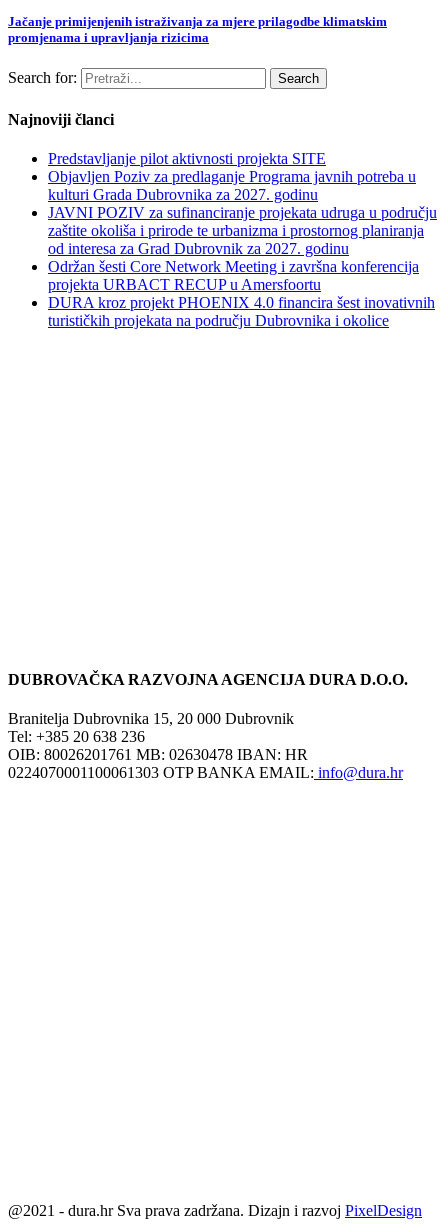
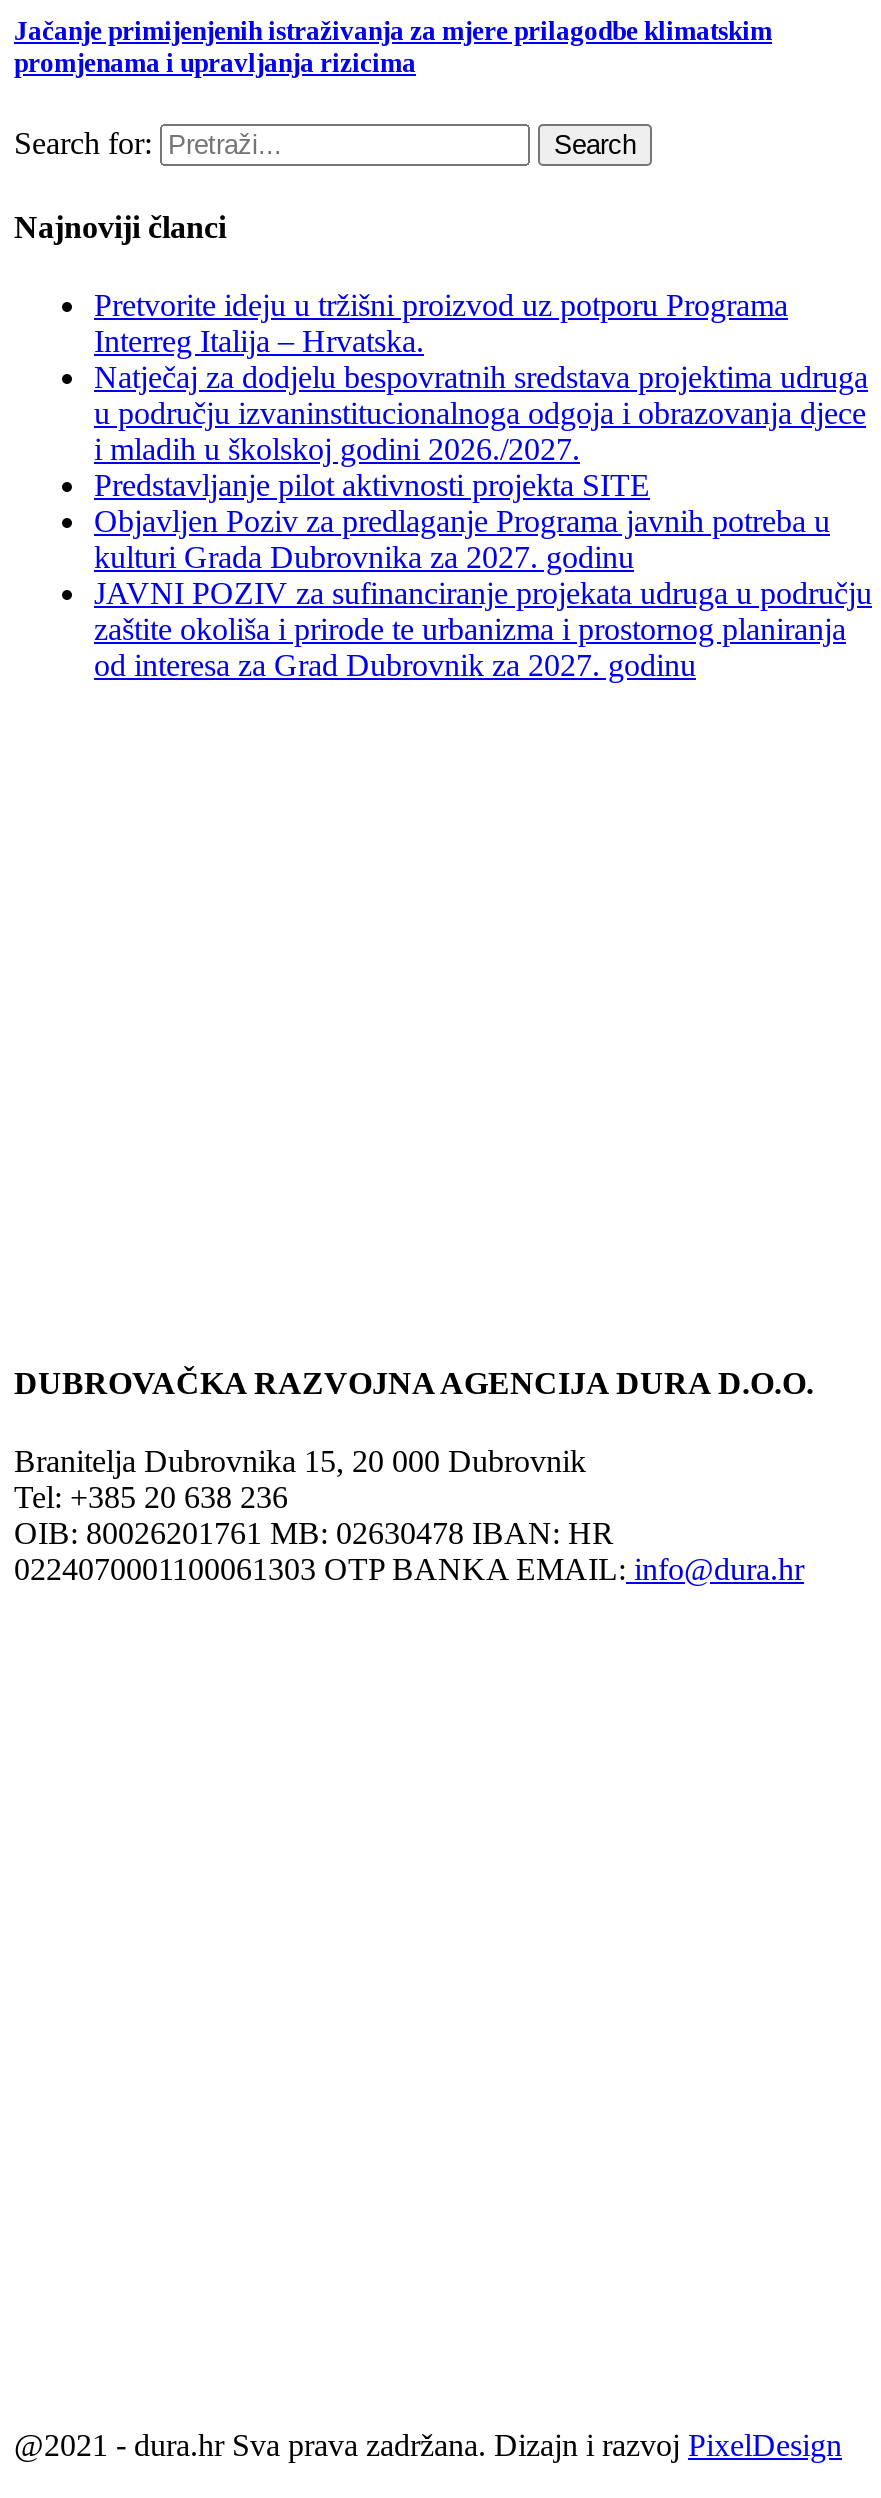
+ Pretvorite ideju u tržišni proizvod uz potporu Programa
+ Interreg Italija – Hrvatska.
+ Natječaj za dodjelu bespovratnih sredstava projektima udruga
+ u području izvaninstitucionalnoga odgoja i obrazovanja djece
+ i mladih u školskoj godini 2026./2027.

moved down: Predstavljanje pilot aktivnosti projekta SITE | Objavljen Poziv za predlaganje Programa javnih potreba u | kulturi Grada Dubrovnika za 2027. godinu | JAVNI POZIV za sufinanciranje projekata udruga u području | zaštite okoliša i prirode te urbanizma i prostornog planiranja | od interesa za Grad Dubrovnik za 2027. godinu

- Održan šesti Core Network Meeting i završna konferencija
- projekta URBACT RECUP u Amersfoortu
- DURA kroz projekt PHOENIX 4.0 financira šest inovativnih
- turističkih projekata na području Dubrovnika i okolice
